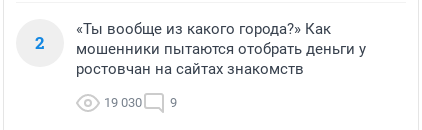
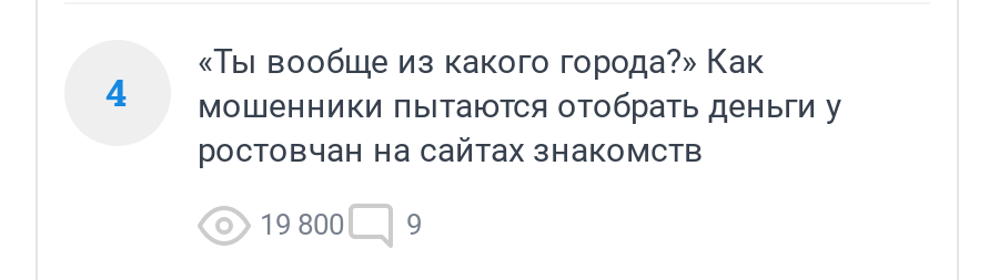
- 2 мошенники пытаются отобрать деньги у
+ 4 мошенники пытаются отобрать деньги у

- 19 030 9
+ 19 800 9
